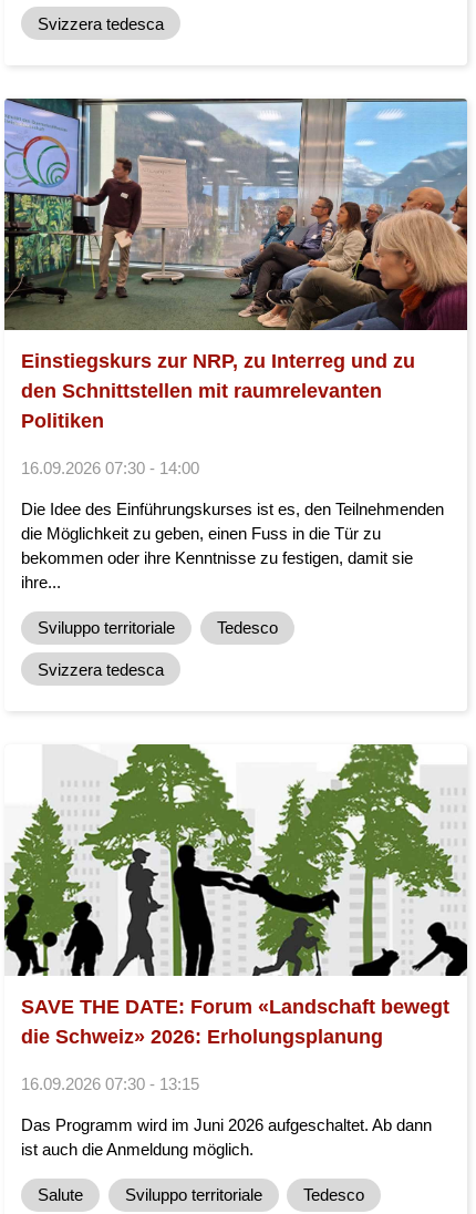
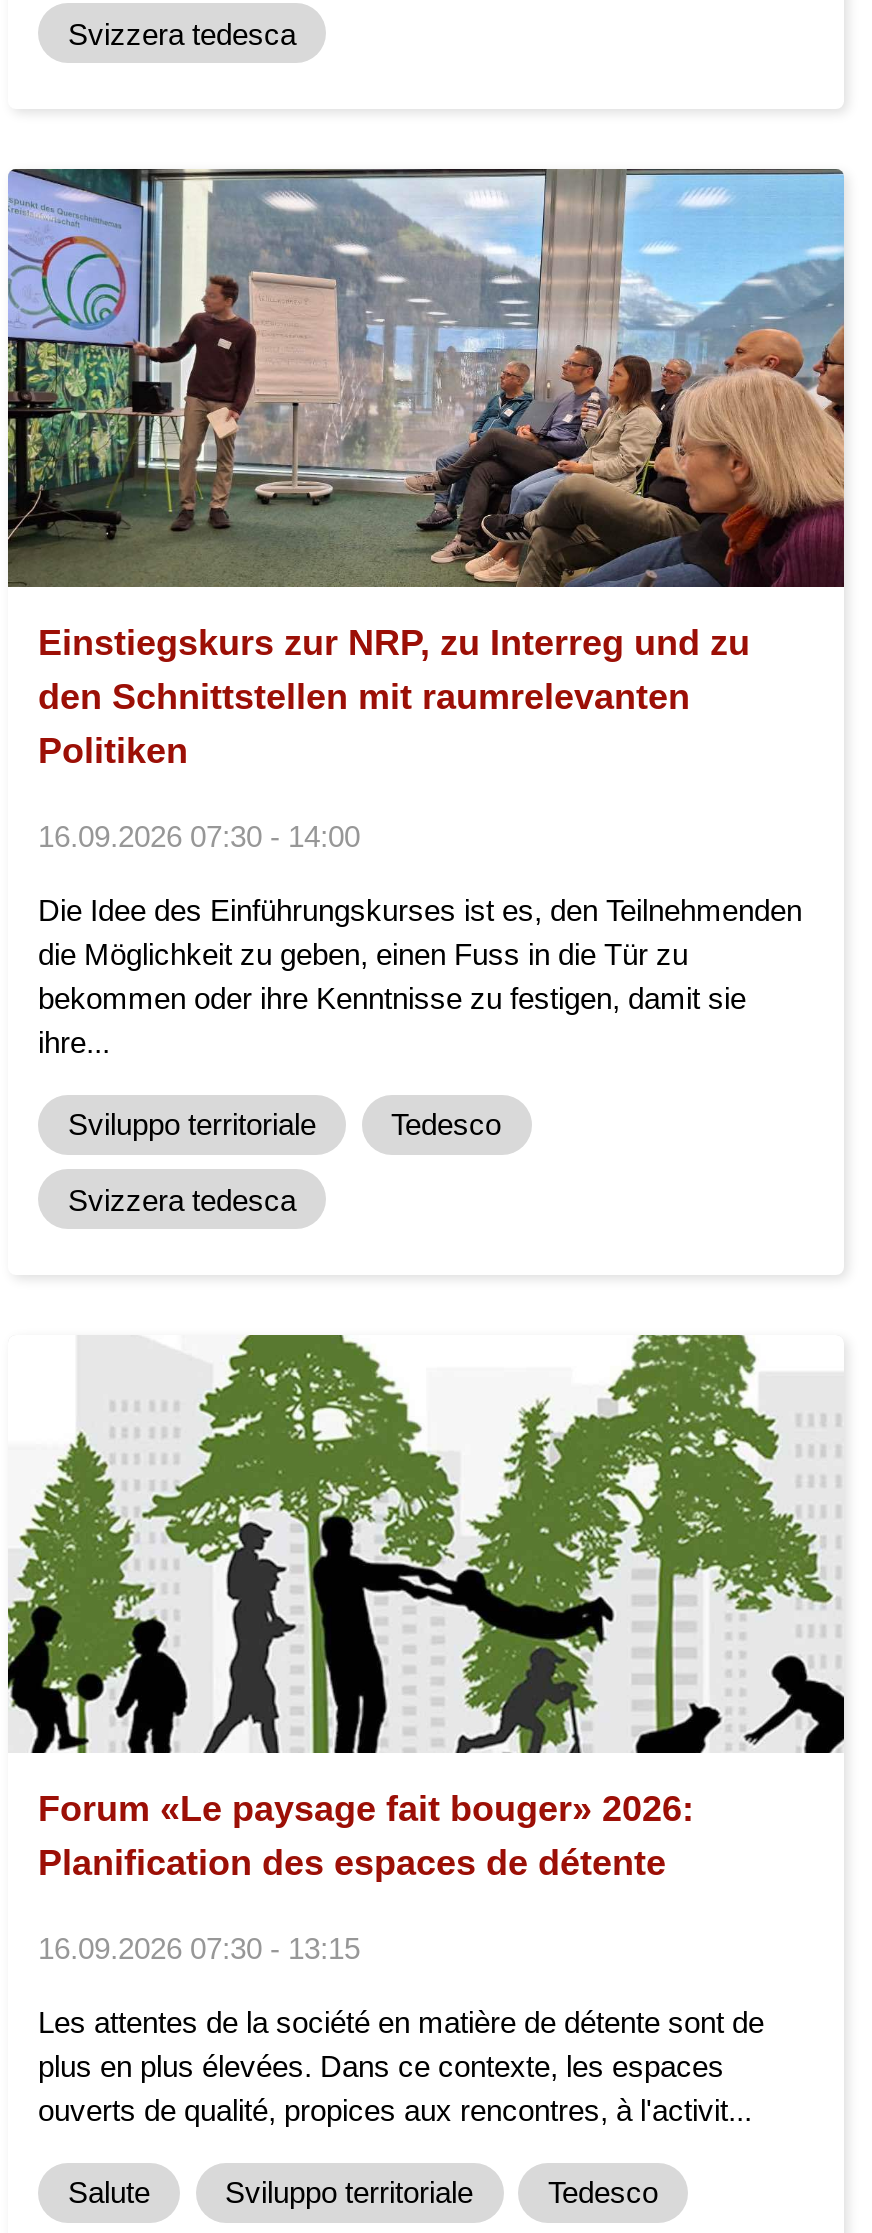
- SAVE THE DATE: Forum «Landschaft bewegt
- die Schweiz» 2026: Erholungsplanung
+ Forum «Le paysage fait bouger» 2026:
+ Planification des espaces de détente

- Das Programm wird im Juni 2026 aufgeschaltet. Ab dann
- ist auch die Anmeldung möglich.
+ Les attentes de la société en matière de détente sont de
+ plus en plus élevées. Dans ce contexte, les espaces
+ ouverts de qualité, propices aux rencontres, à l'activit...
